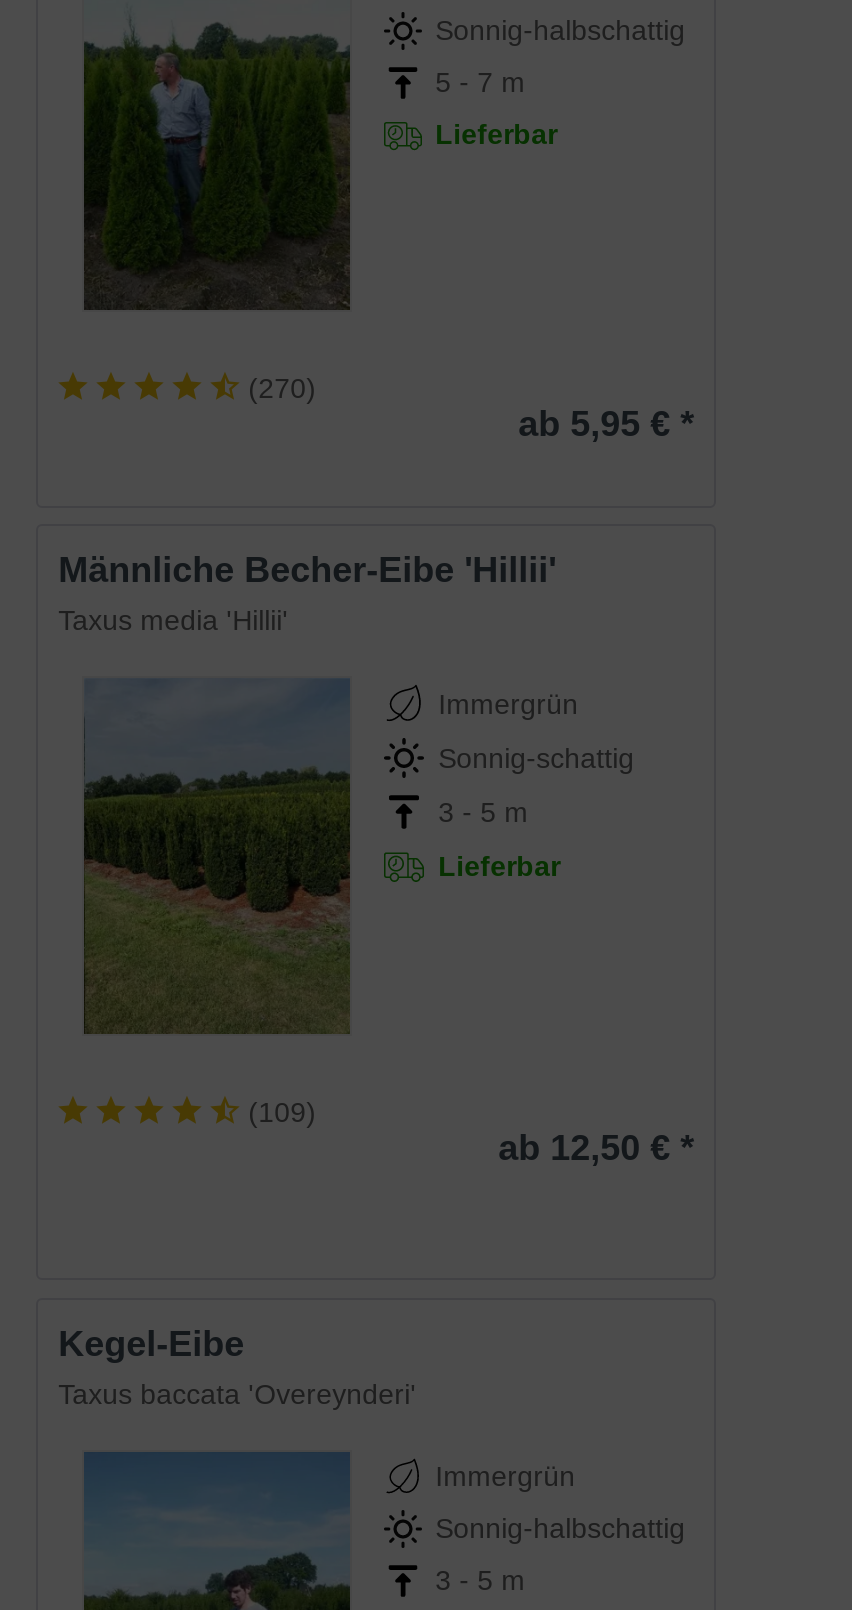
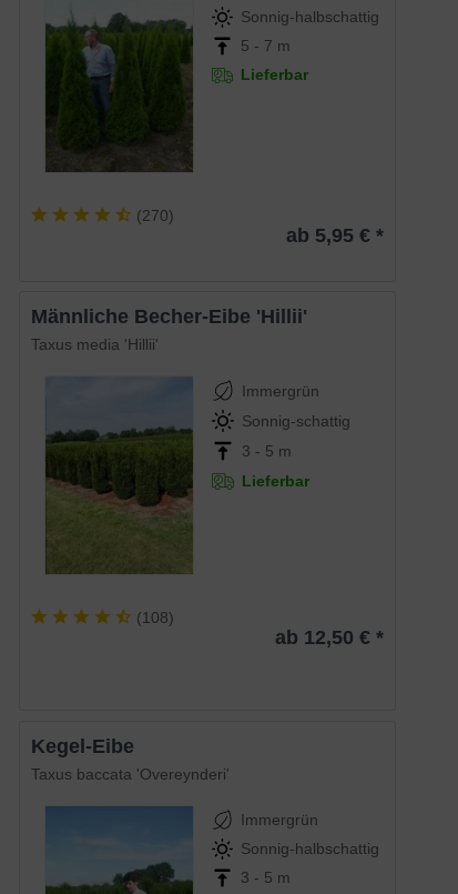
- (109)
+ (108)
